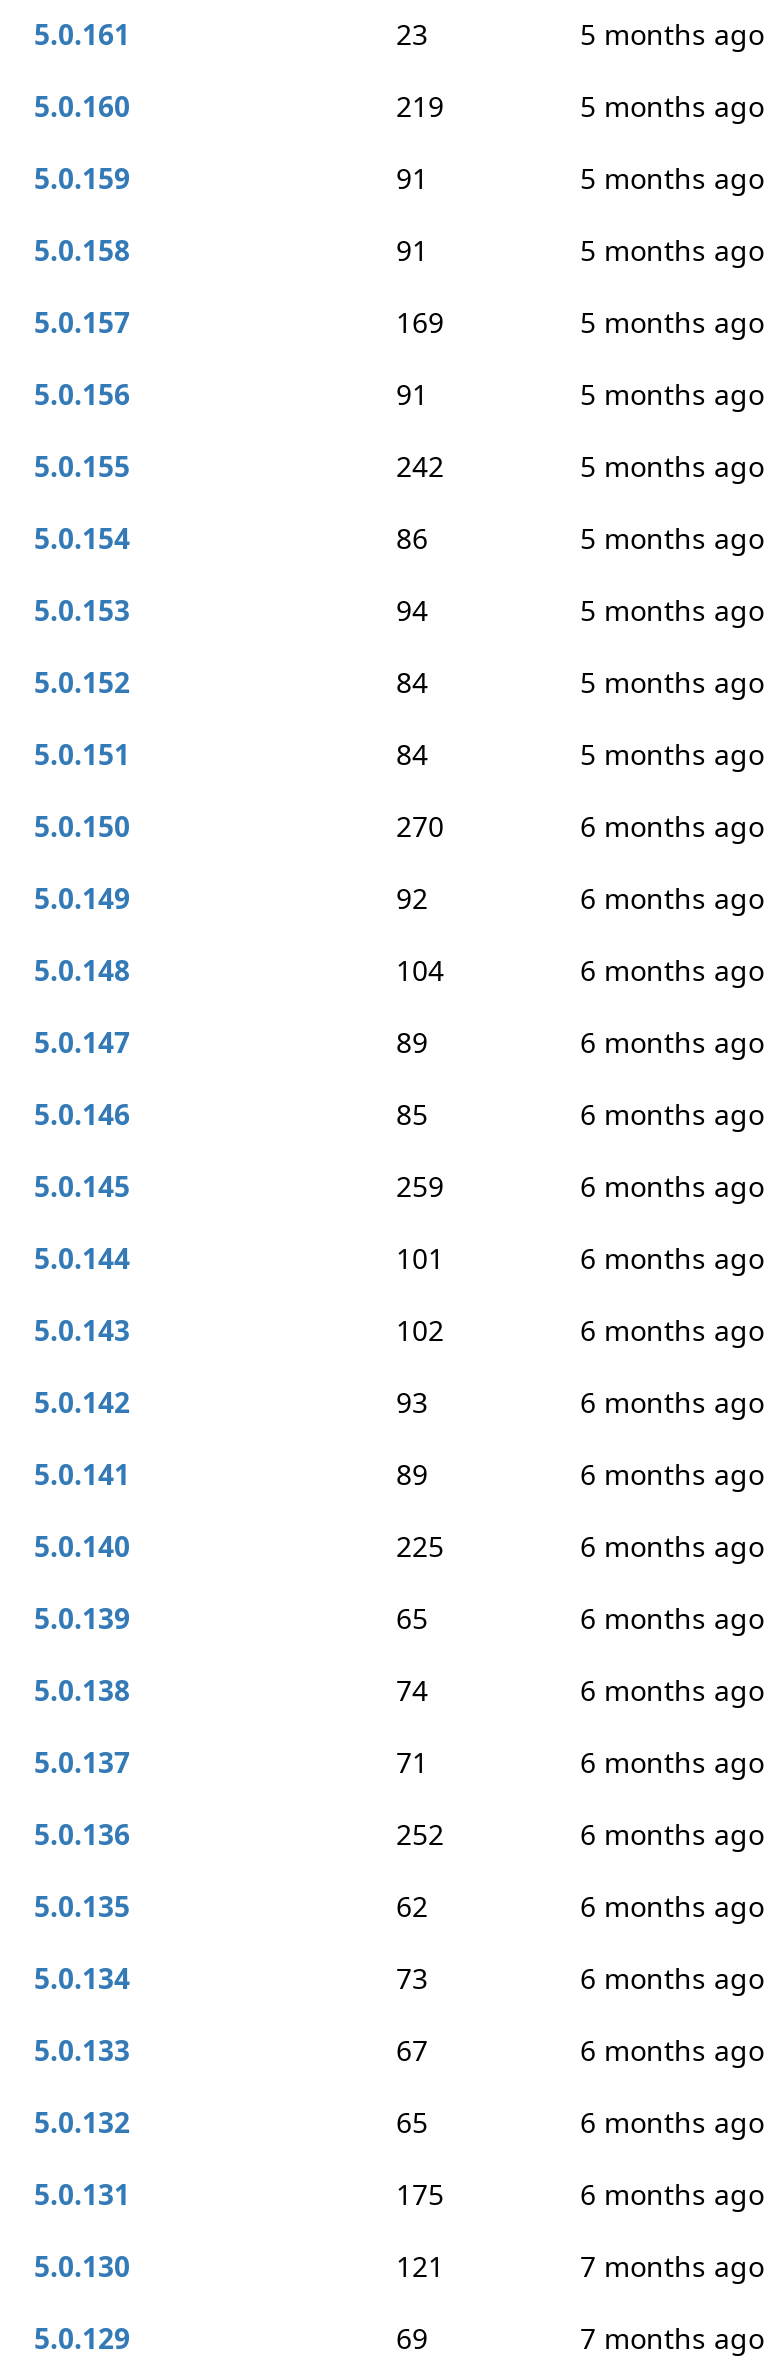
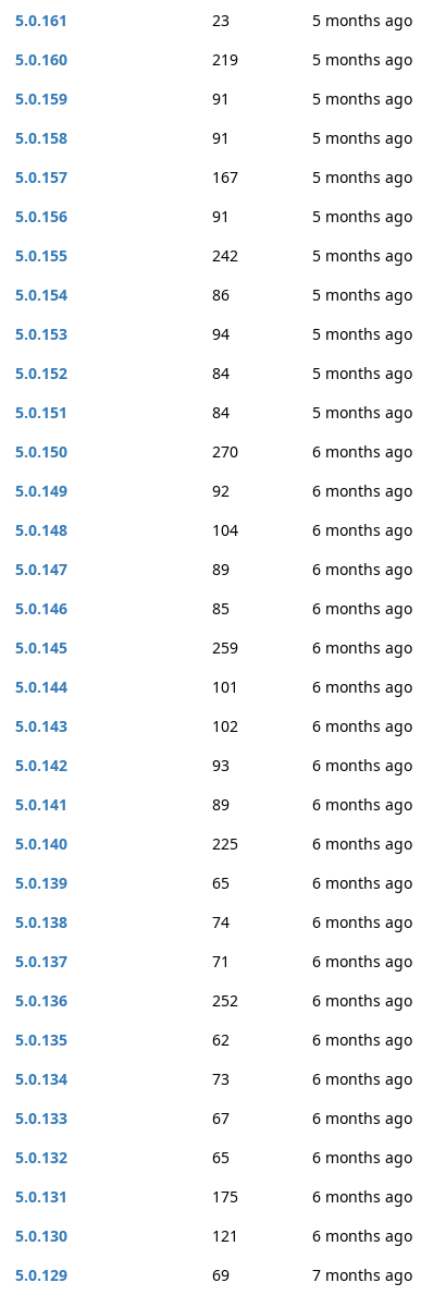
- 169
+ 167

- 7 months ago
+ 6 months ago
